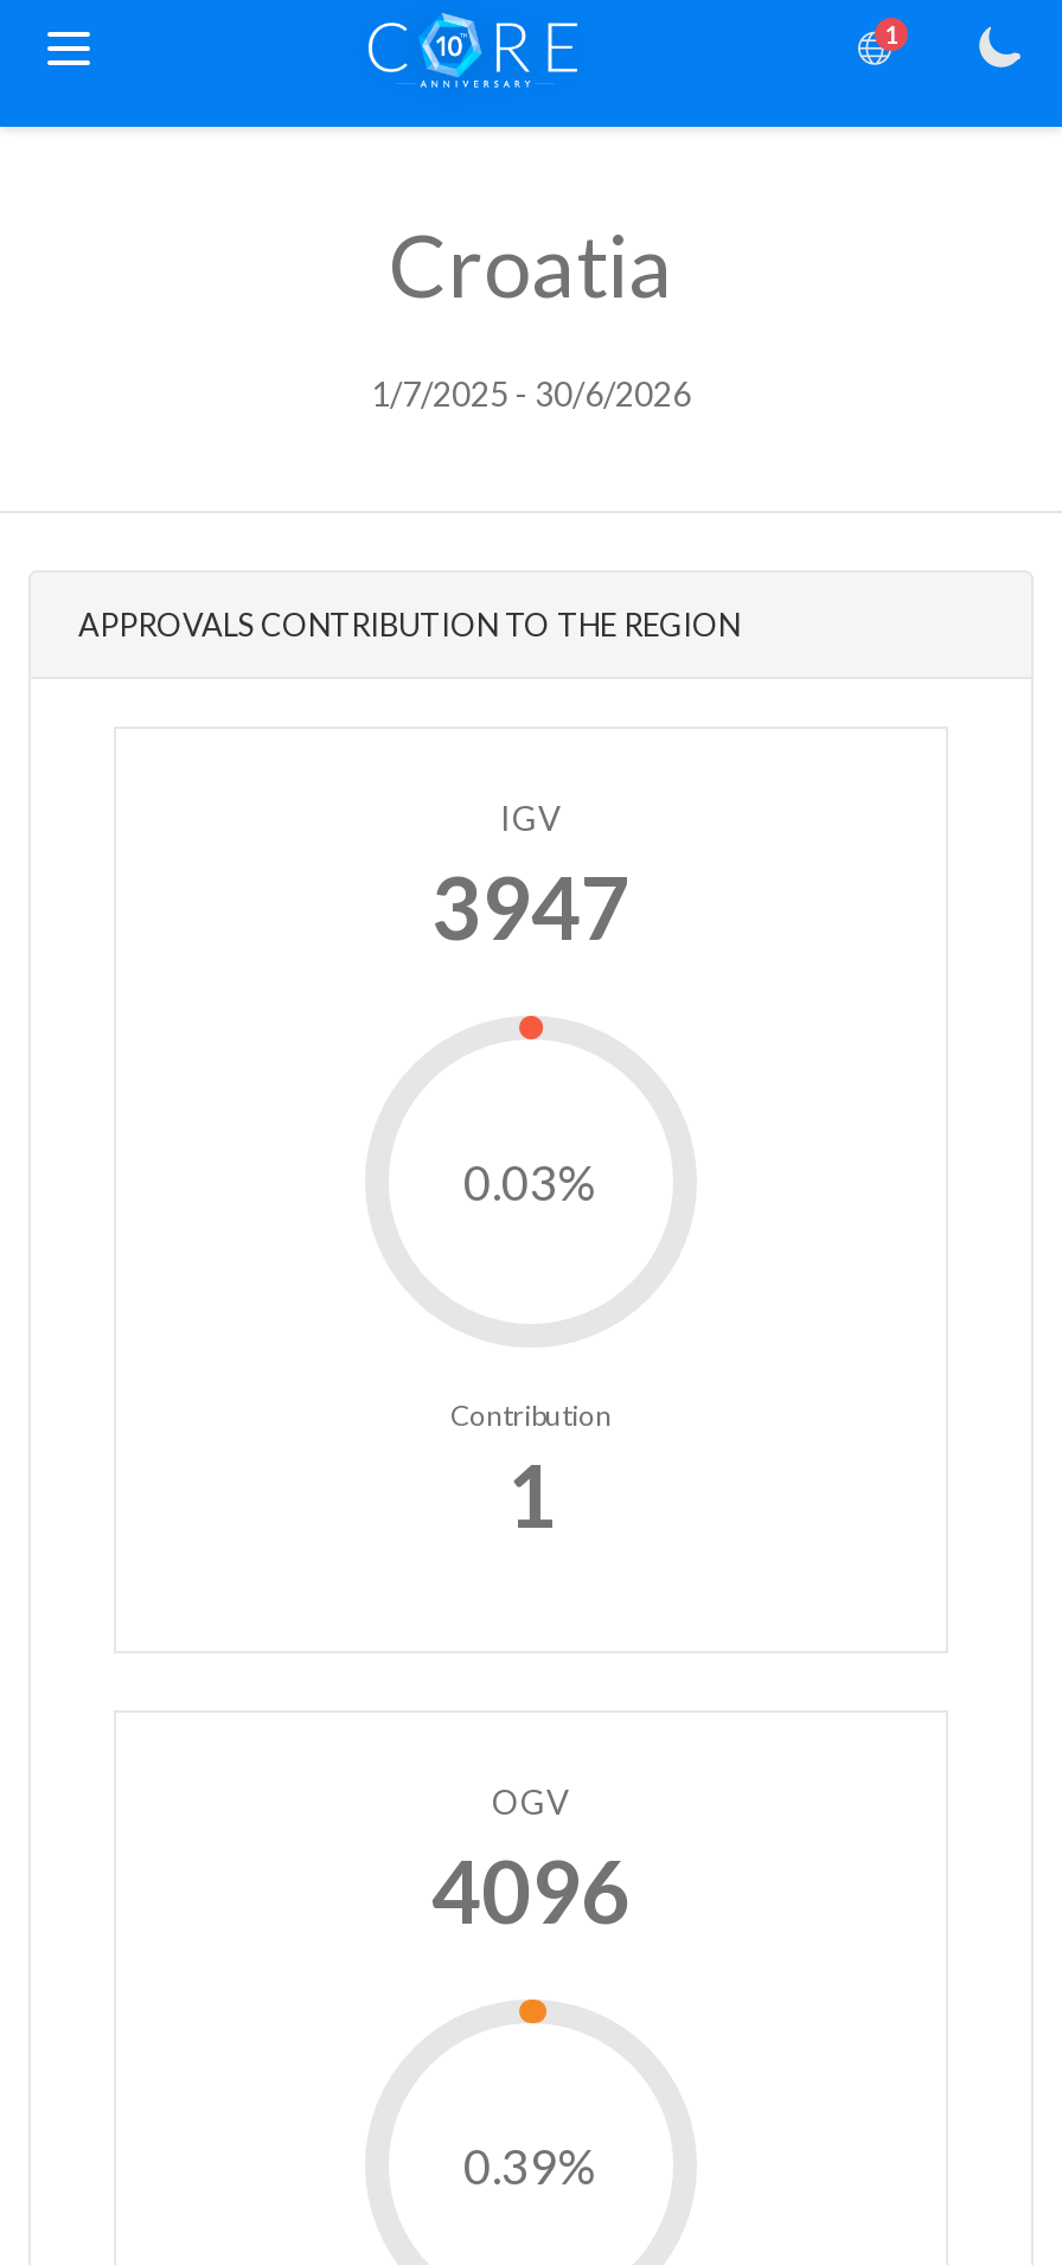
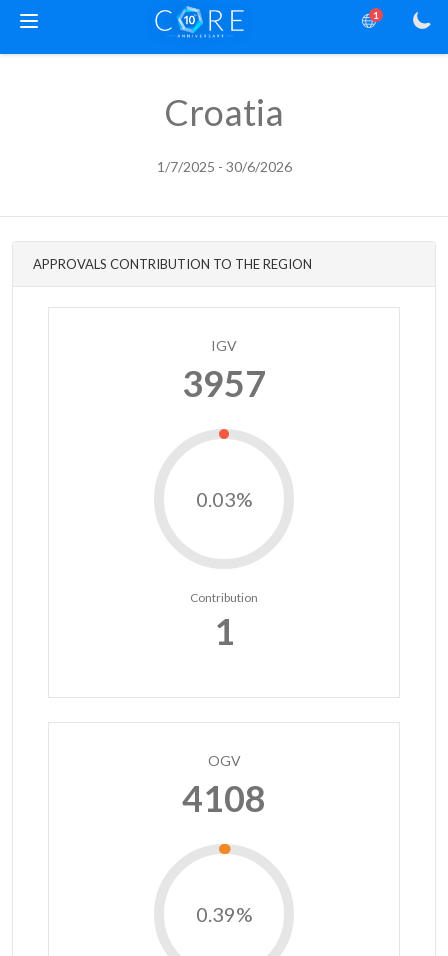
- 3947
+ 3957

- 4096
+ 4108
